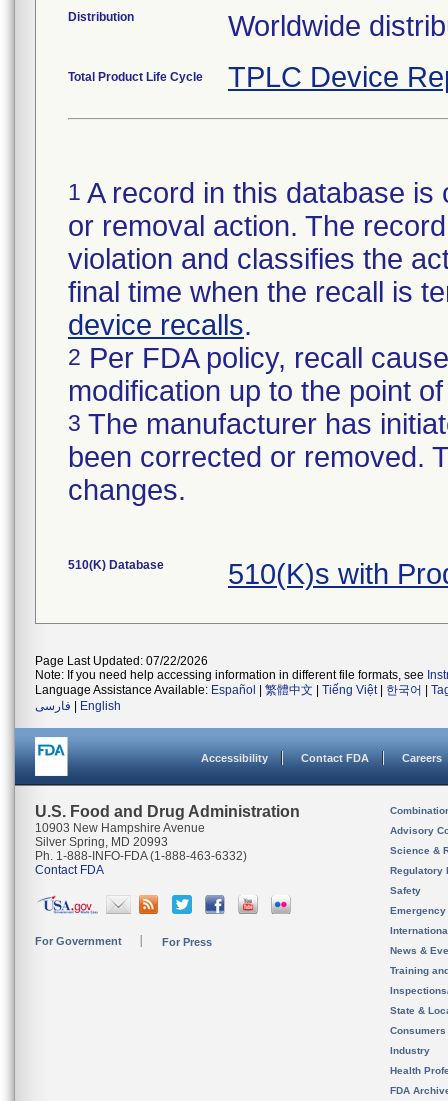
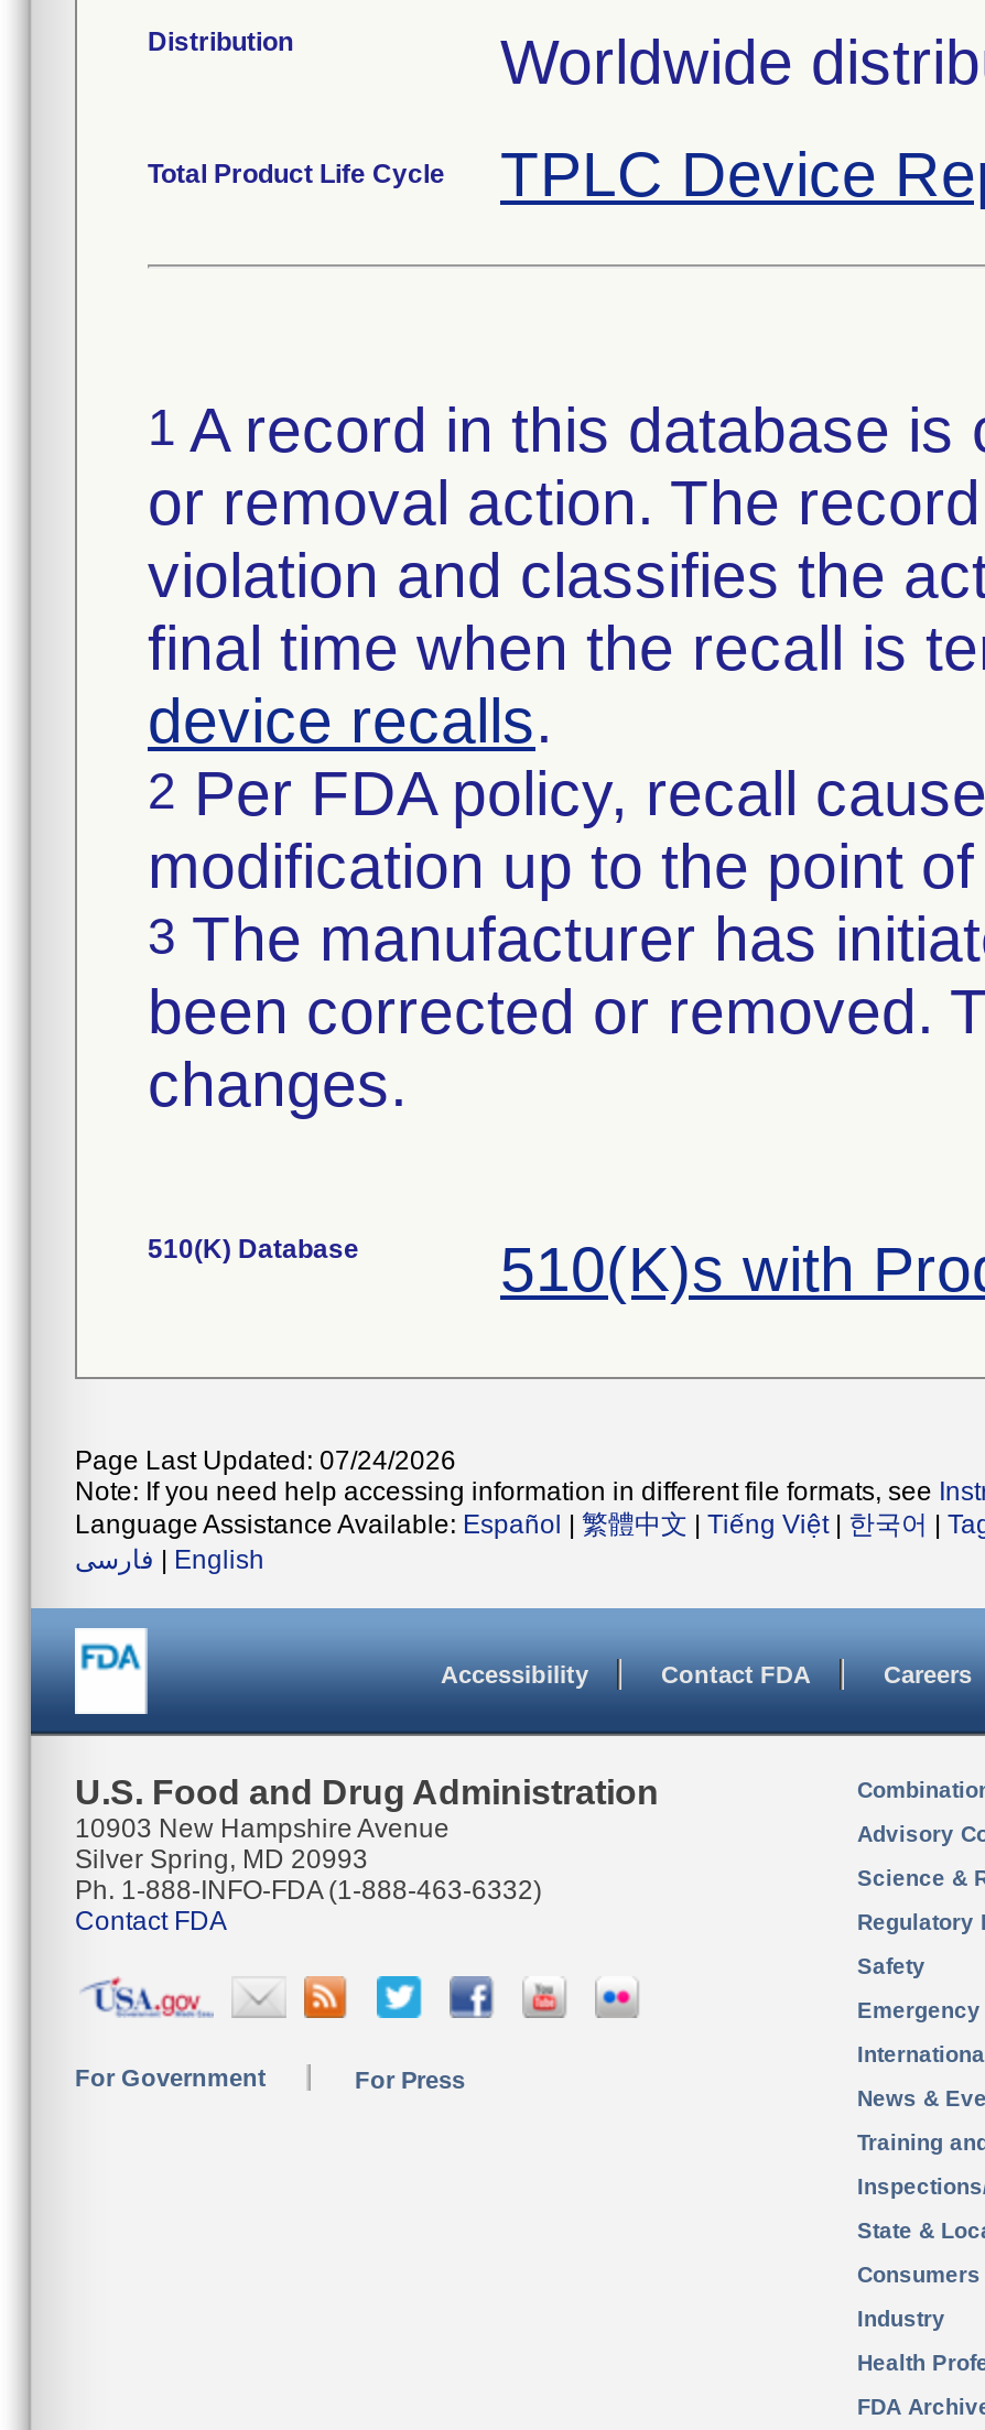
- Page Last Updated: 07/22/2026
+ Page Last Updated: 07/24/2026
